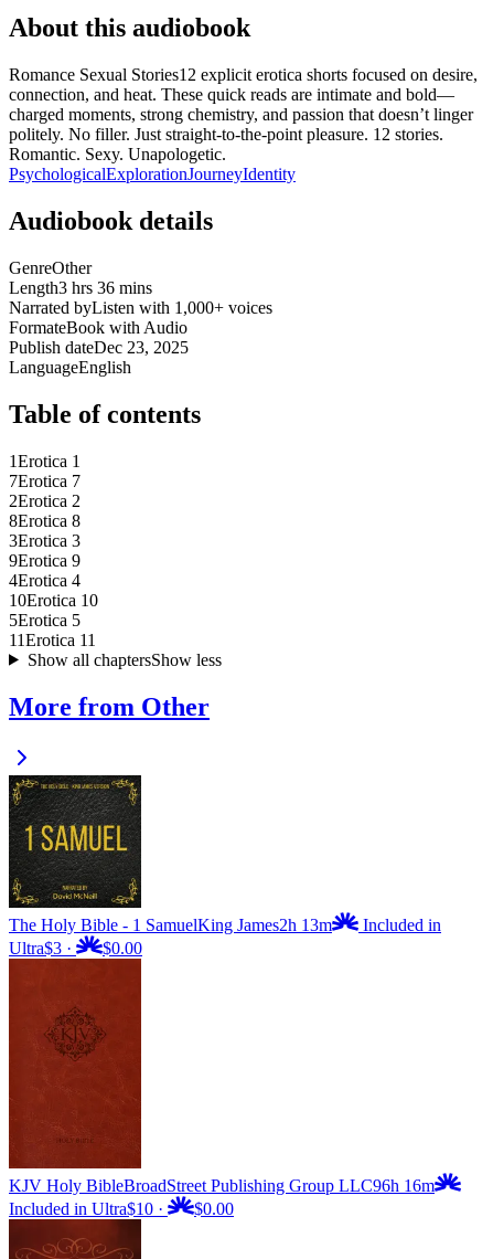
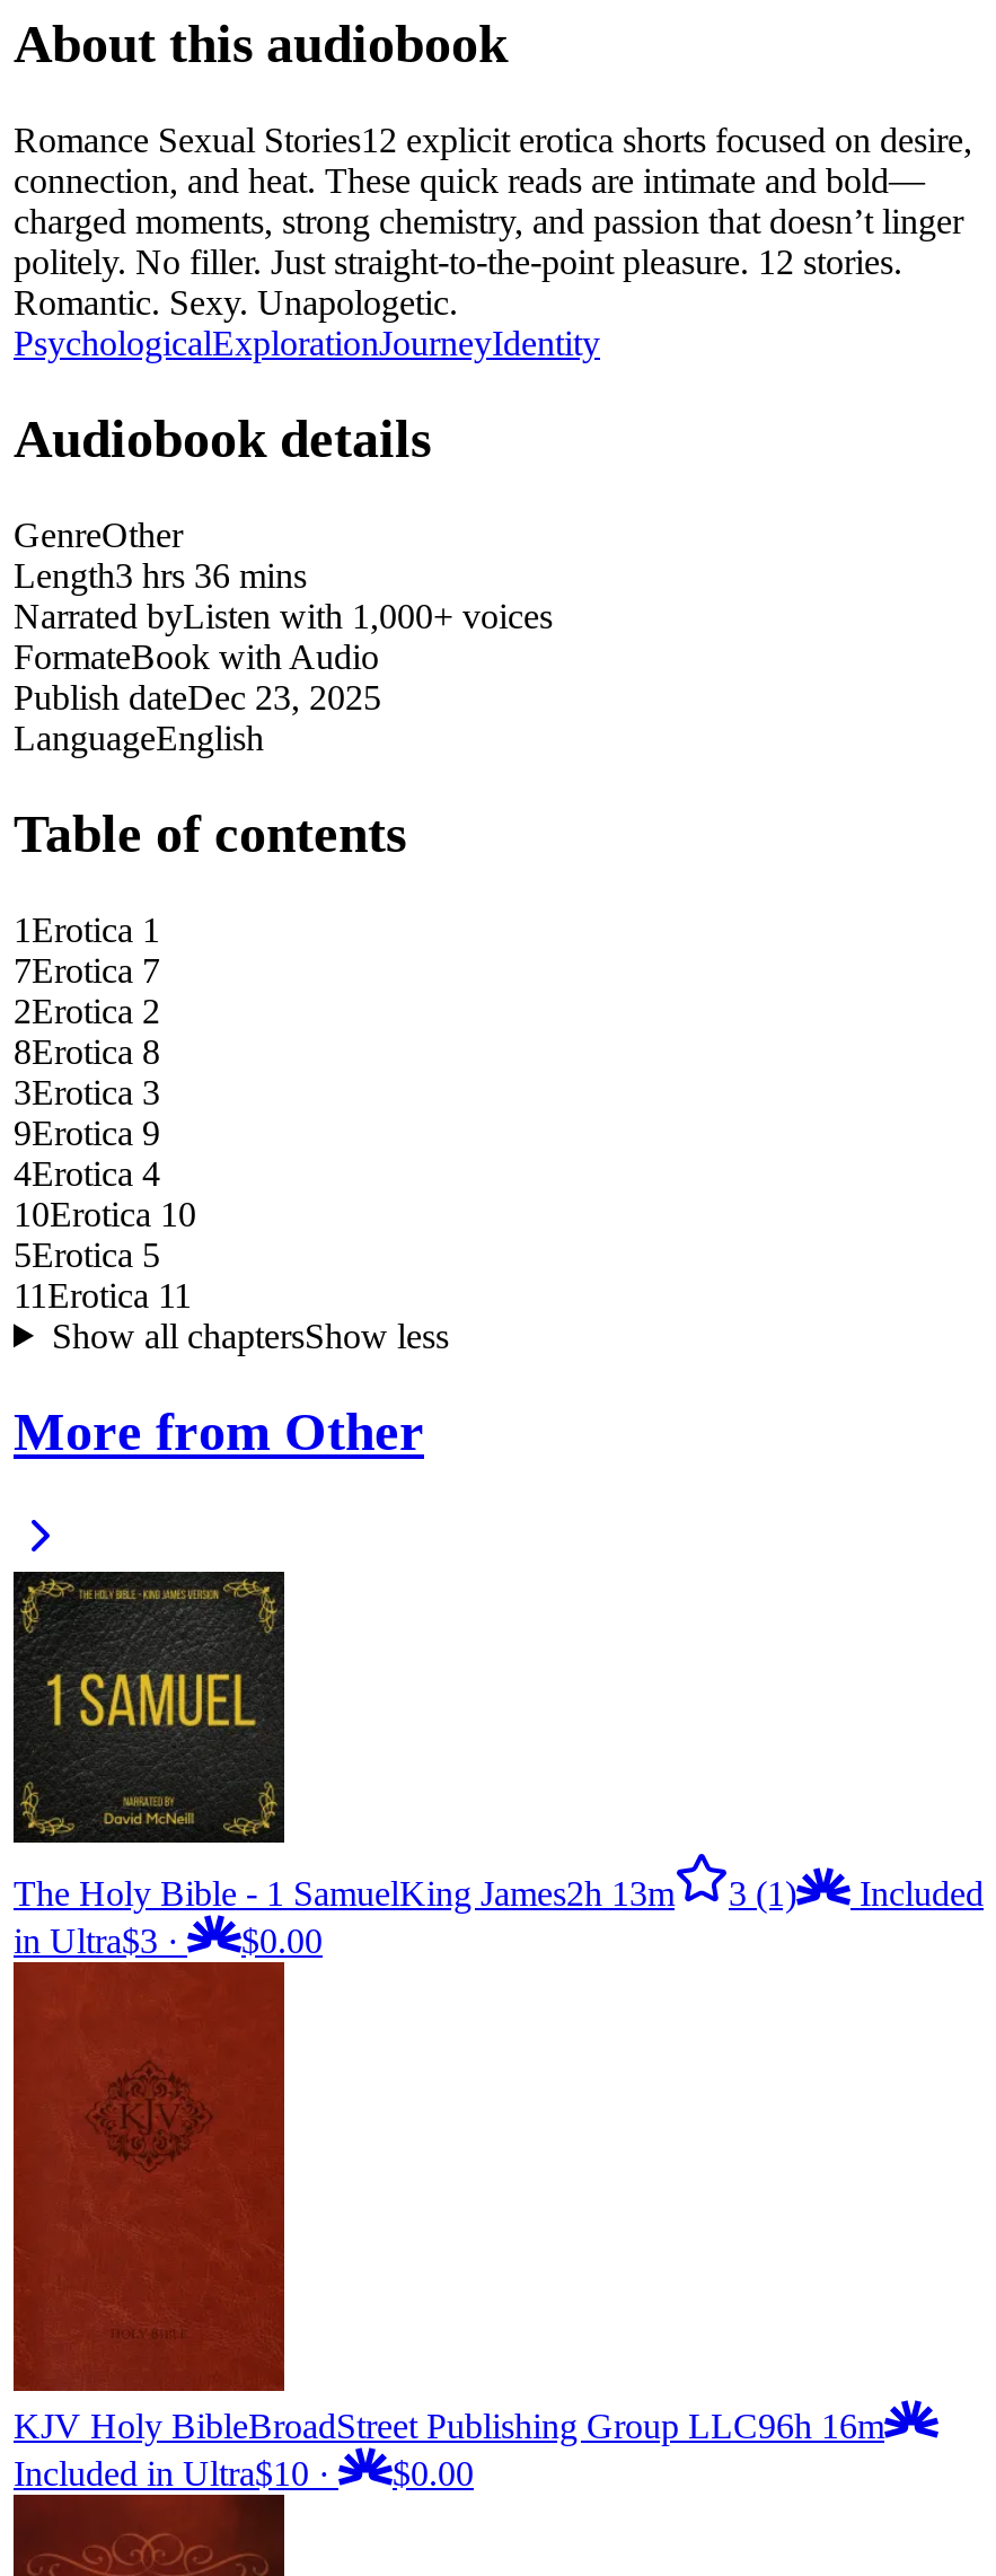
- Included in
- Ultra$3 ·
+ 3 (1)
+ Included
+ in Ultra$3 ·
